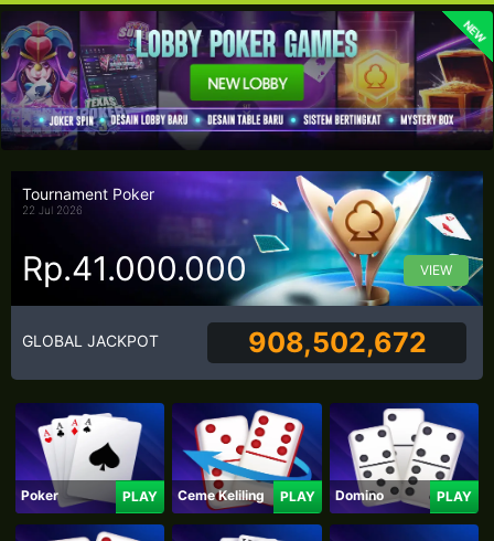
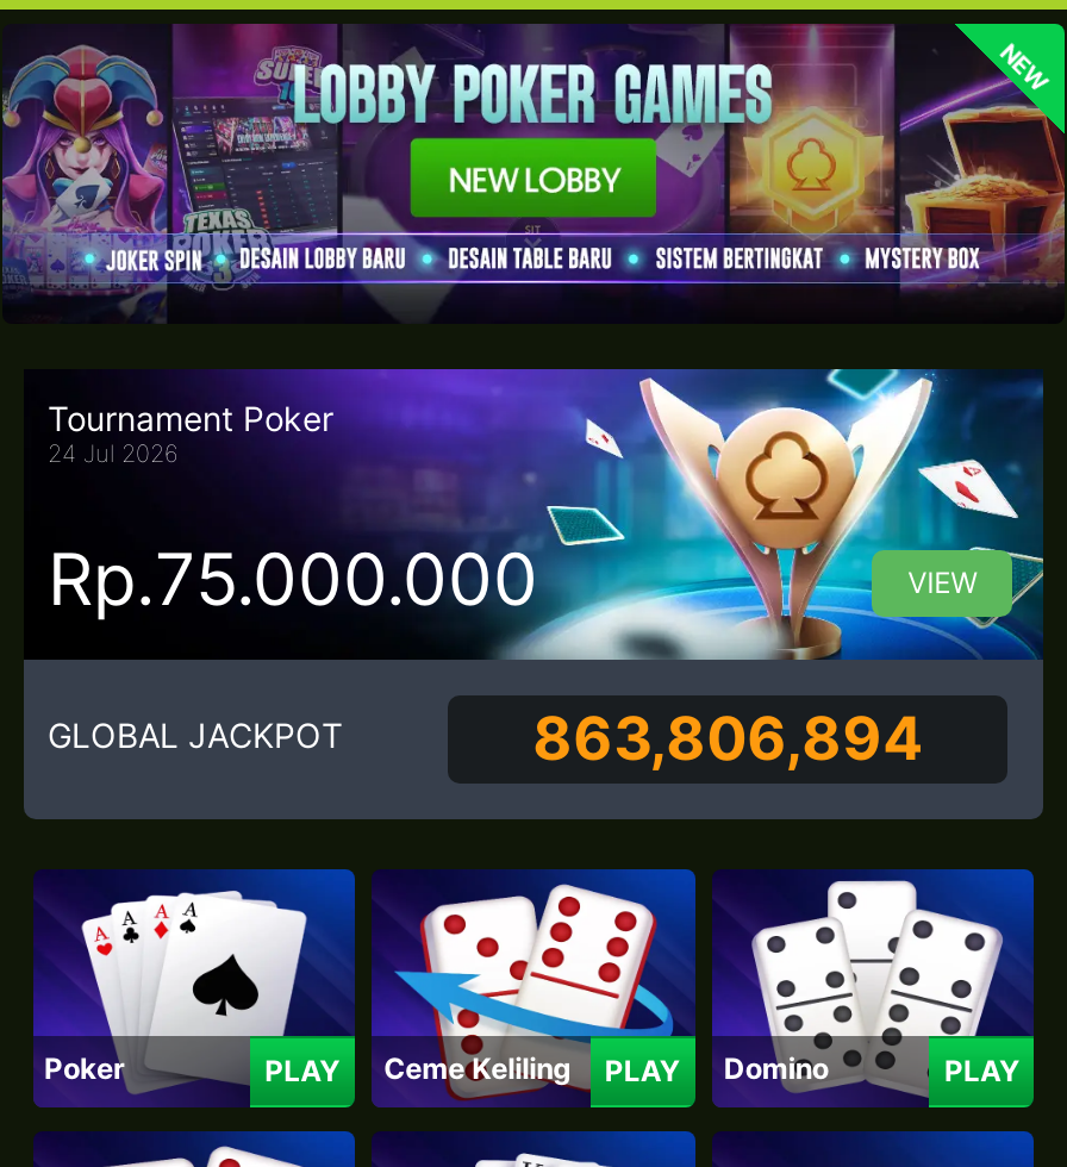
- 22 Jul 2026
+ 24 Jul 2026

- Rp.41.000.000
+ Rp.75.000.000

- 908,502,672
+ 863,806,894
